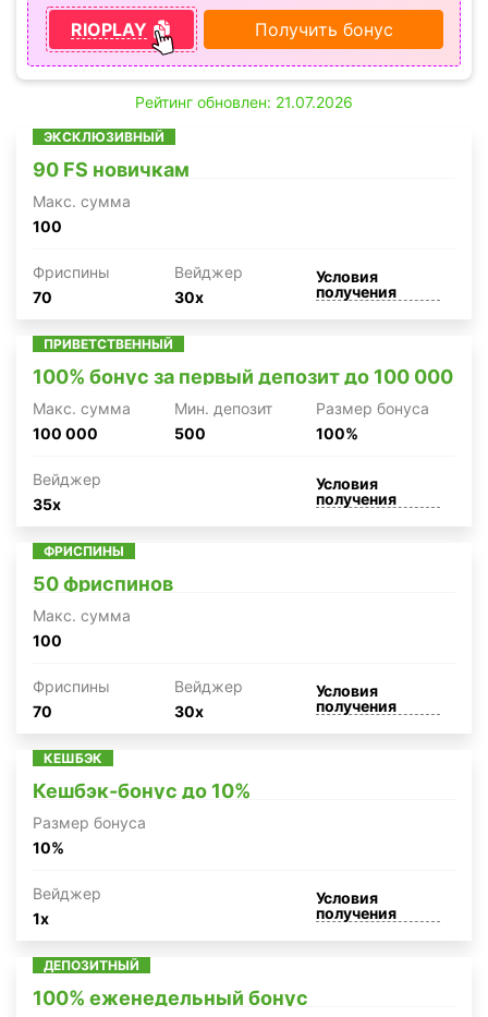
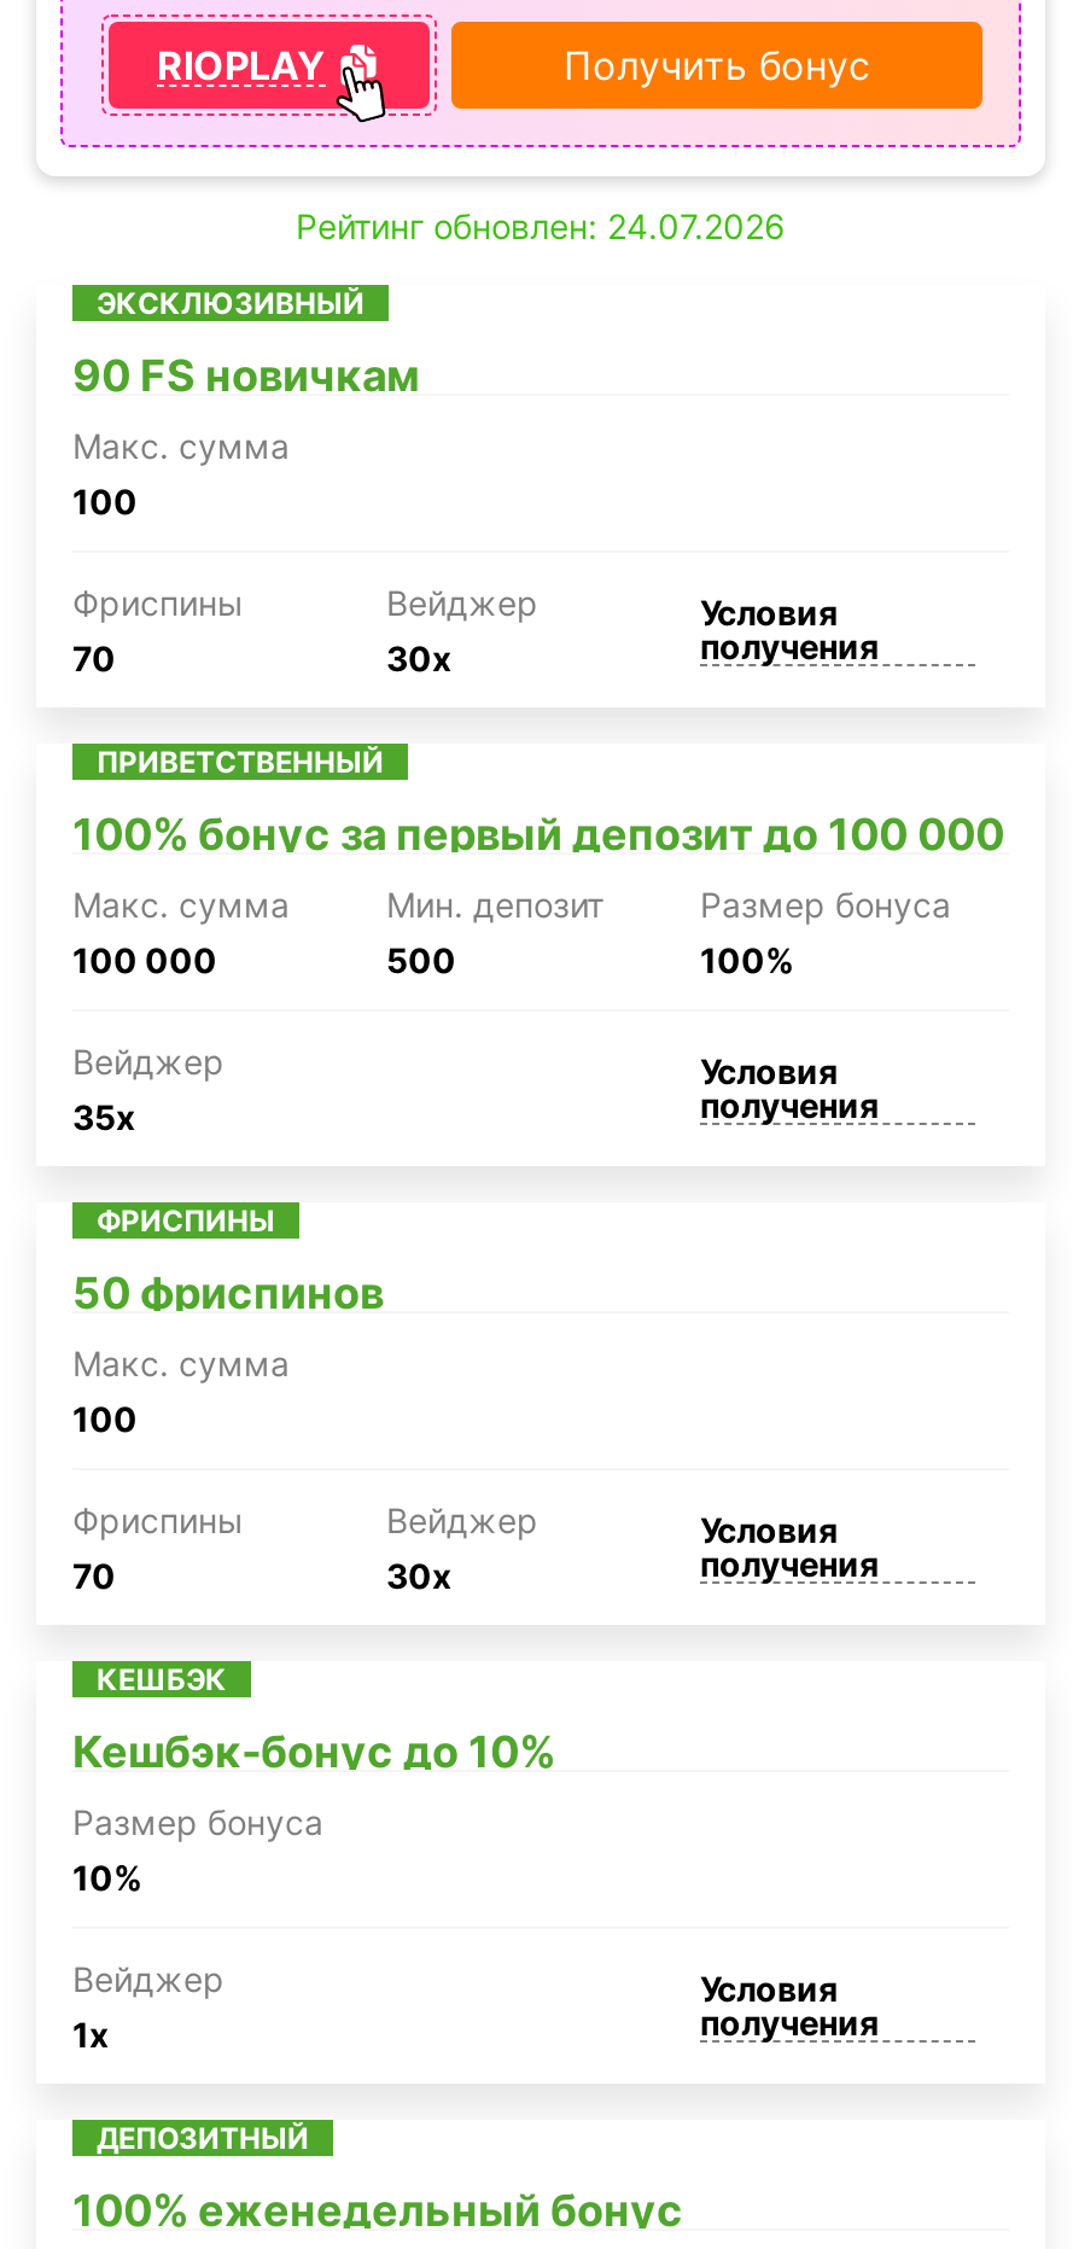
- Рейтинг обновлен: 21.07.2026
+ Рейтинг обновлен: 24.07.2026
